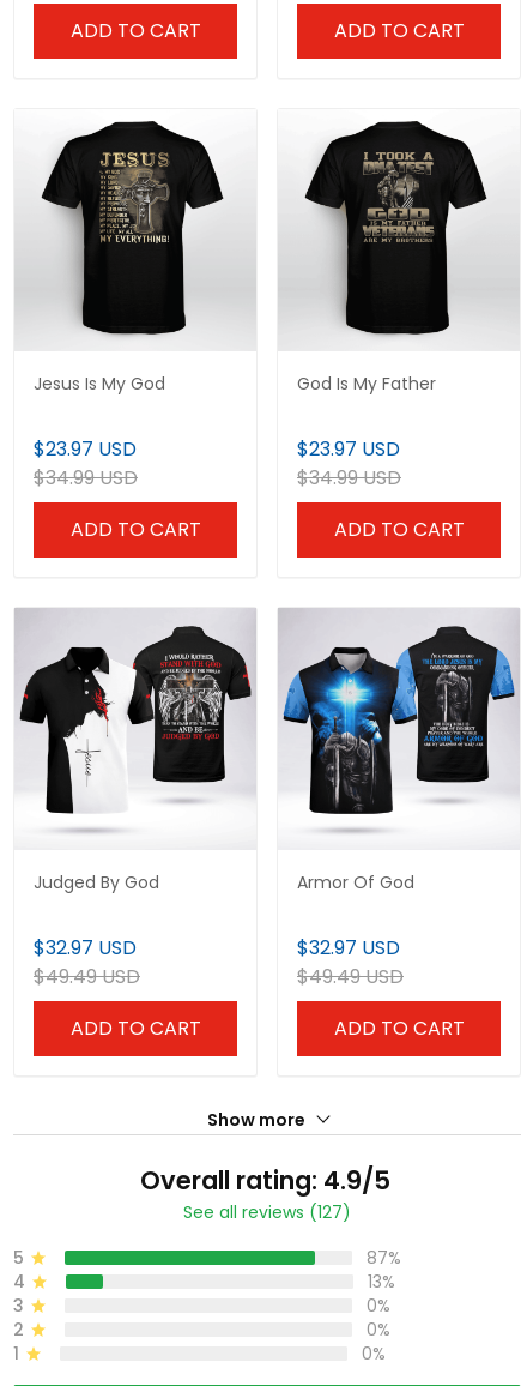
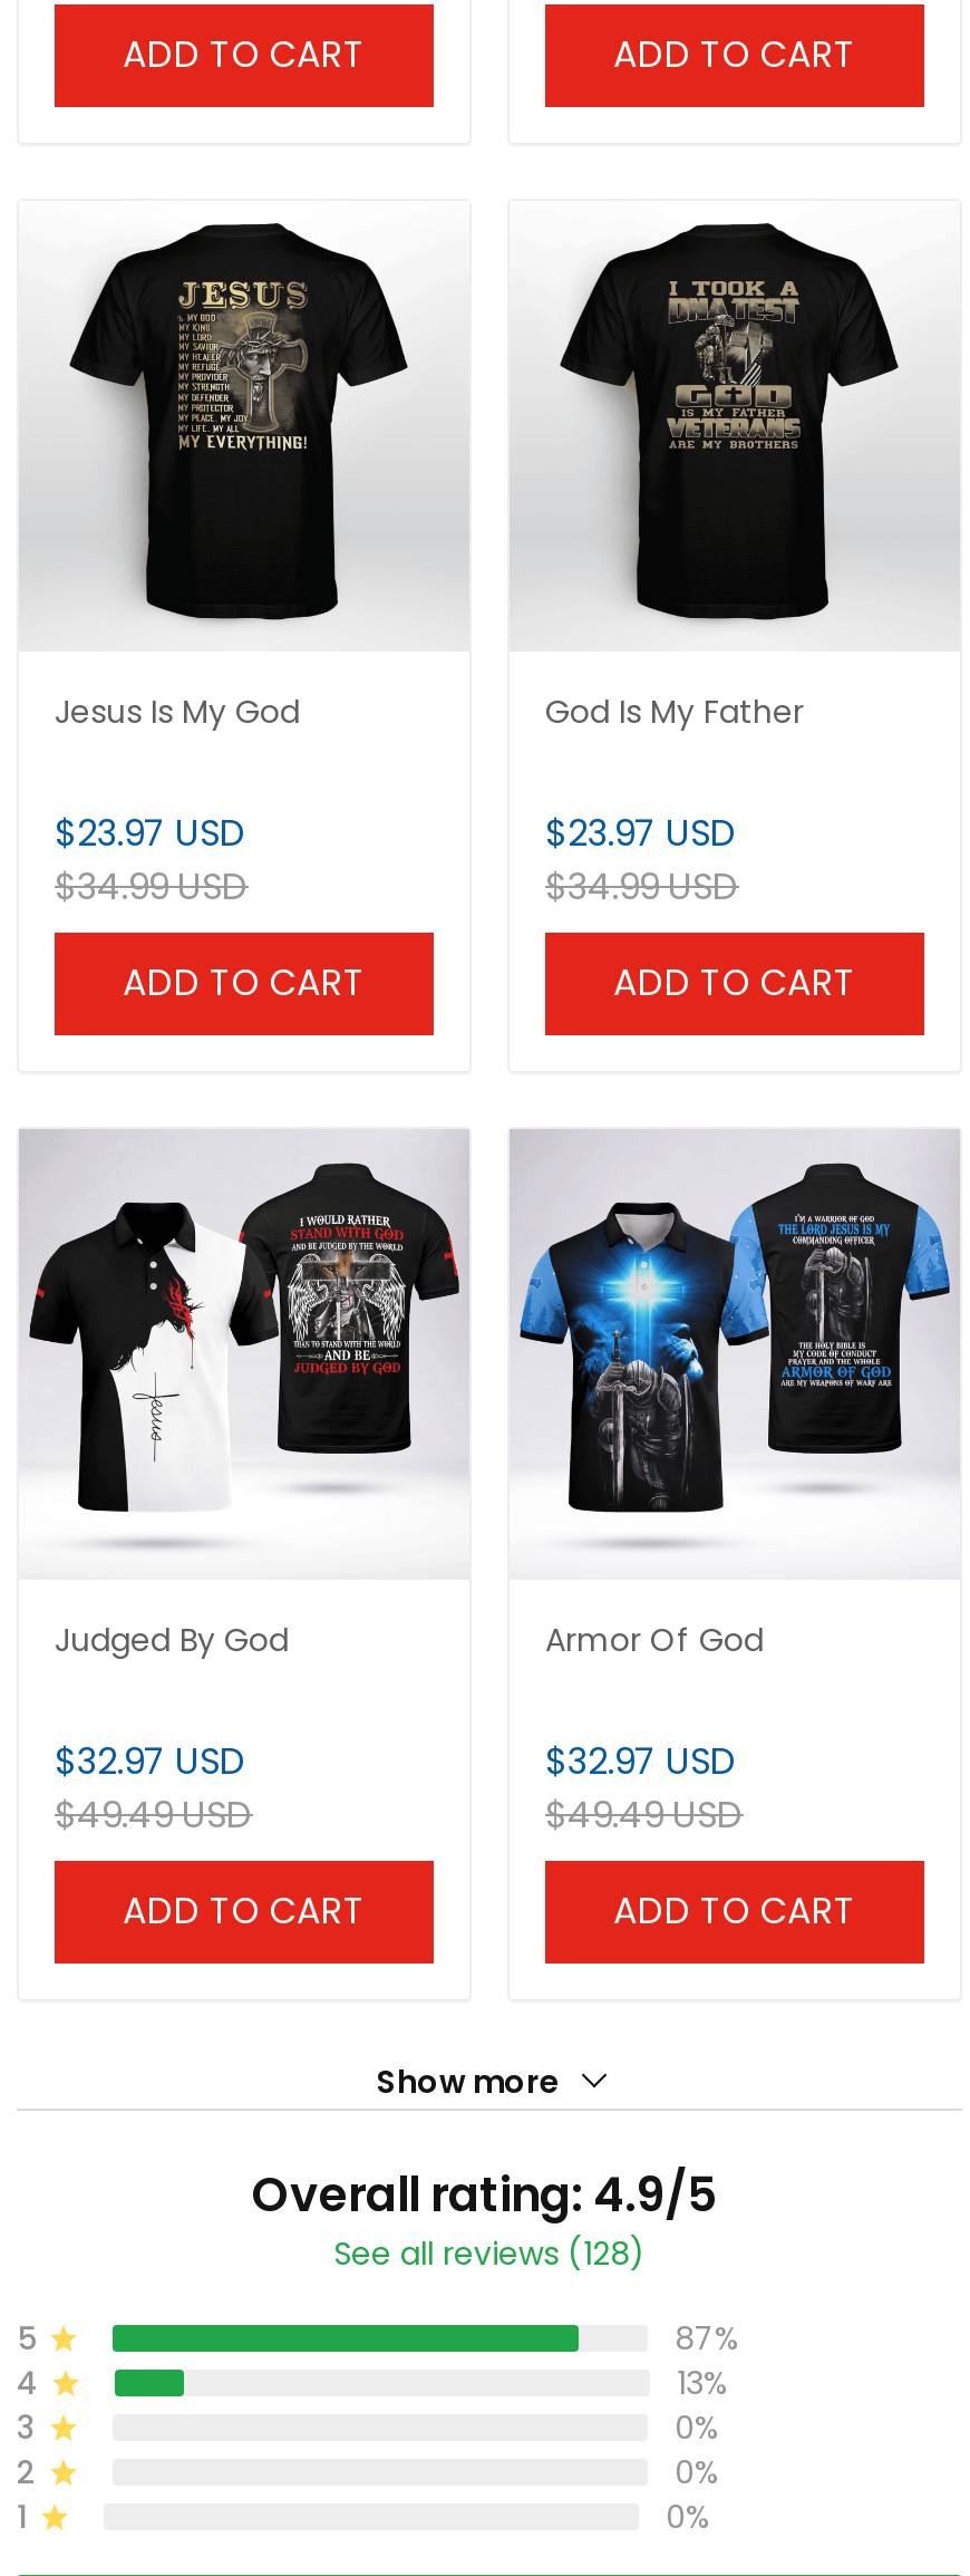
- See all reviews (127)
+ See all reviews (128)
